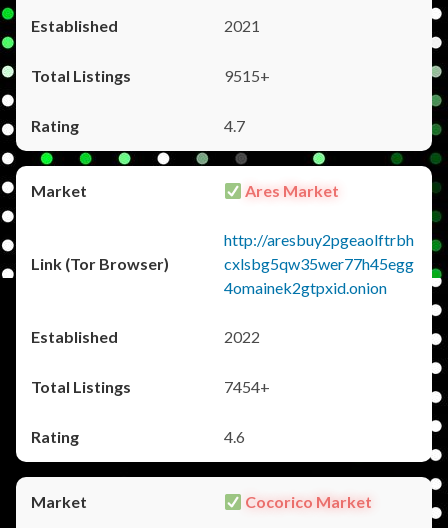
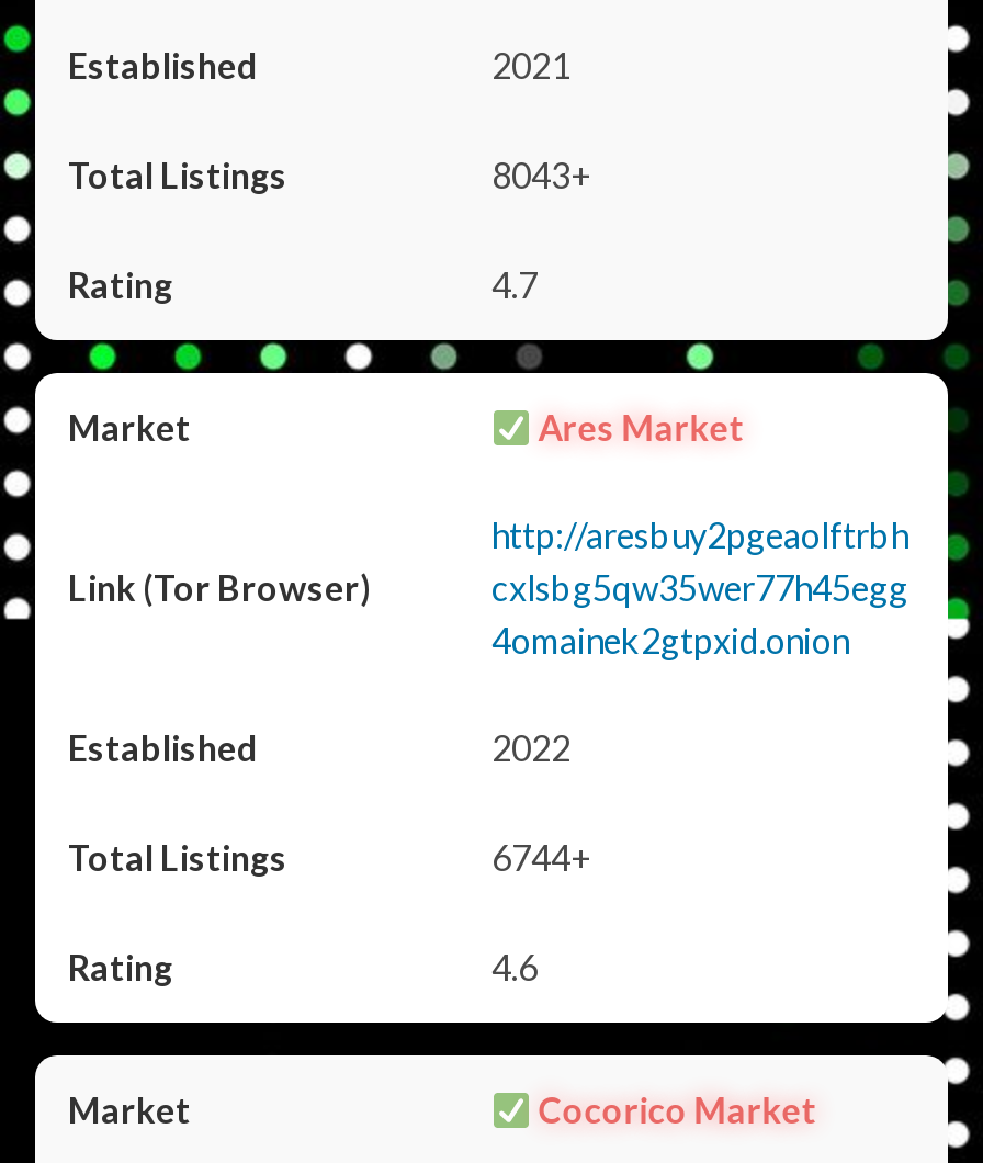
- 9515+
+ 8043+

- 7454+
+ 6744+
